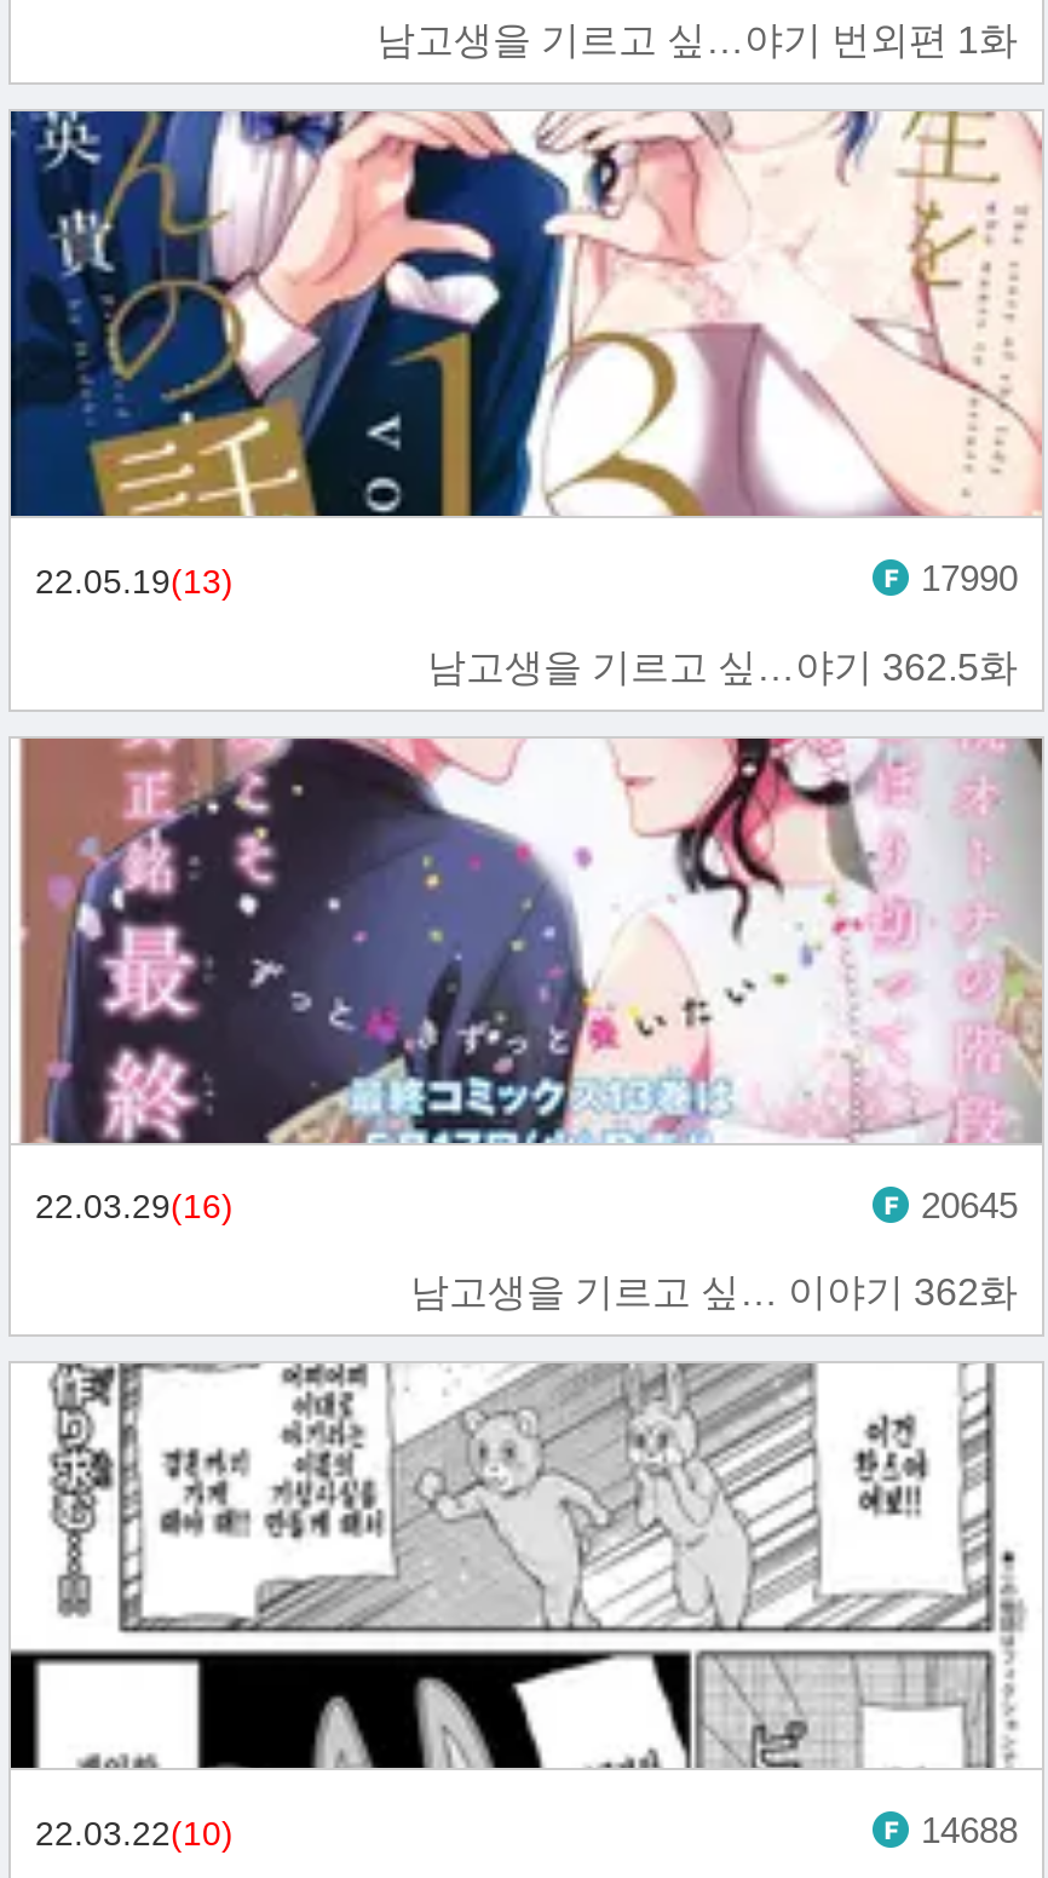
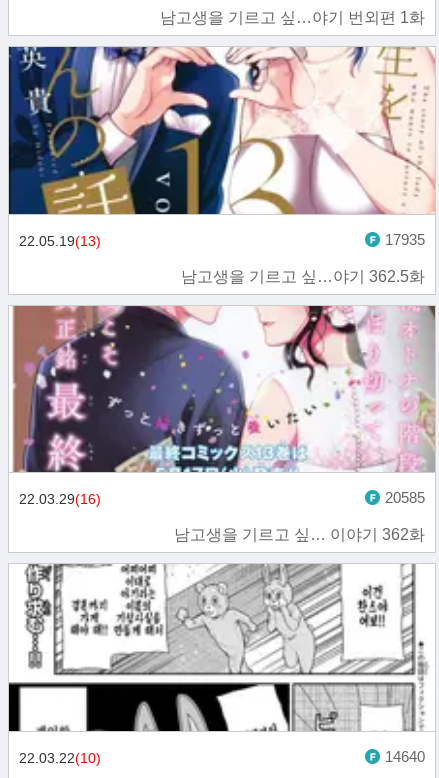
- 17990
+ 17935

- 20645
+ 20585

- 14688
+ 14640
